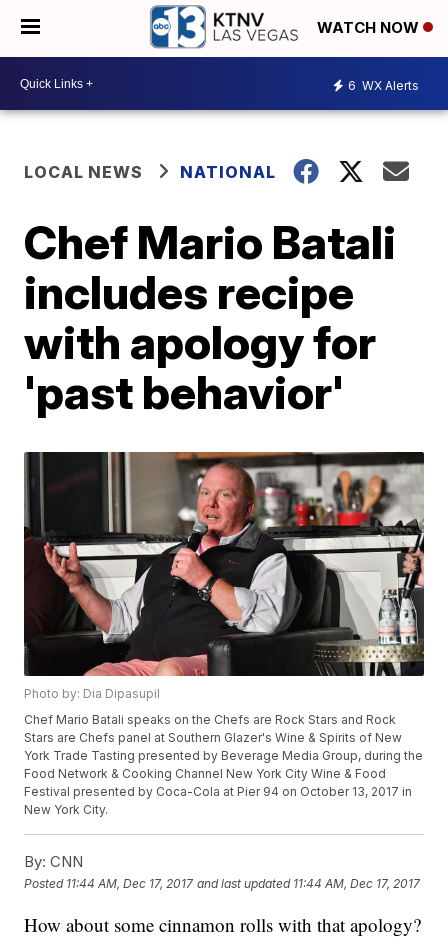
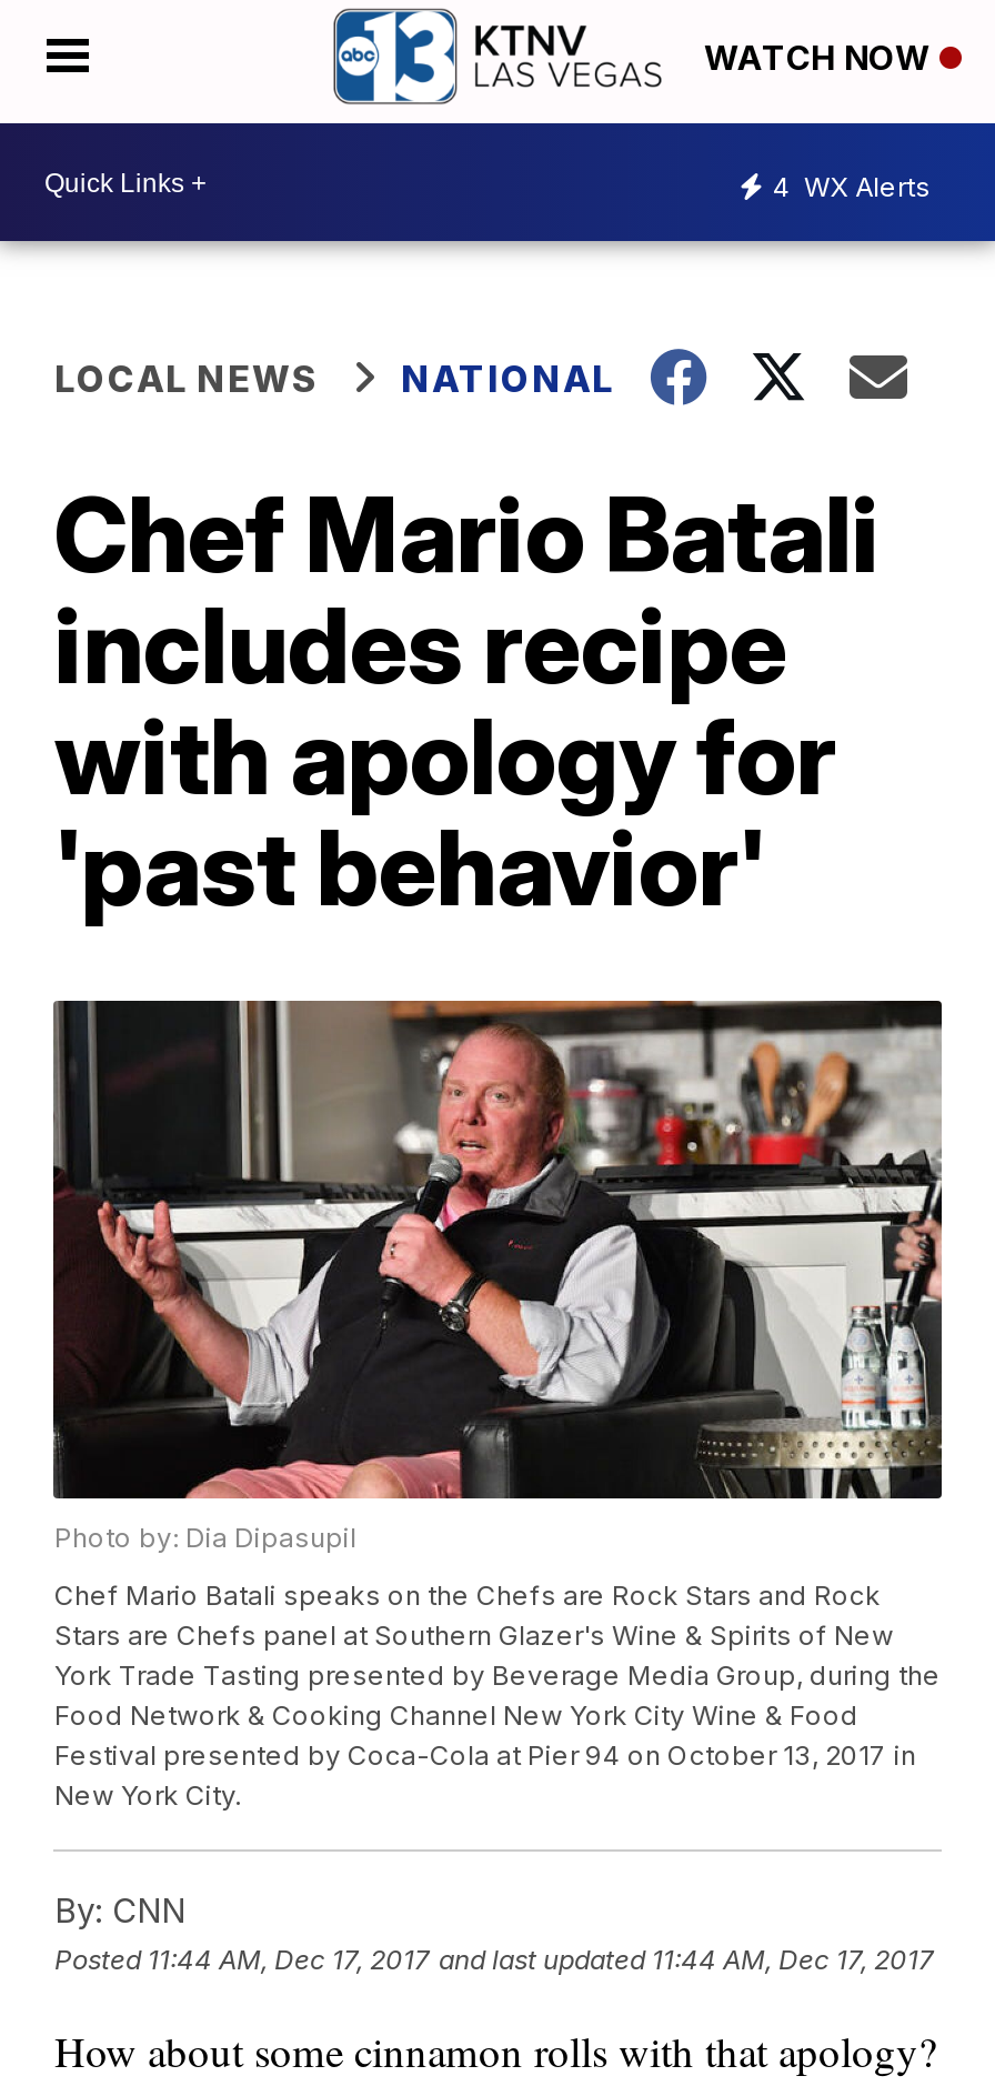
- 6 WX Alerts
+ 4 WX Alerts
